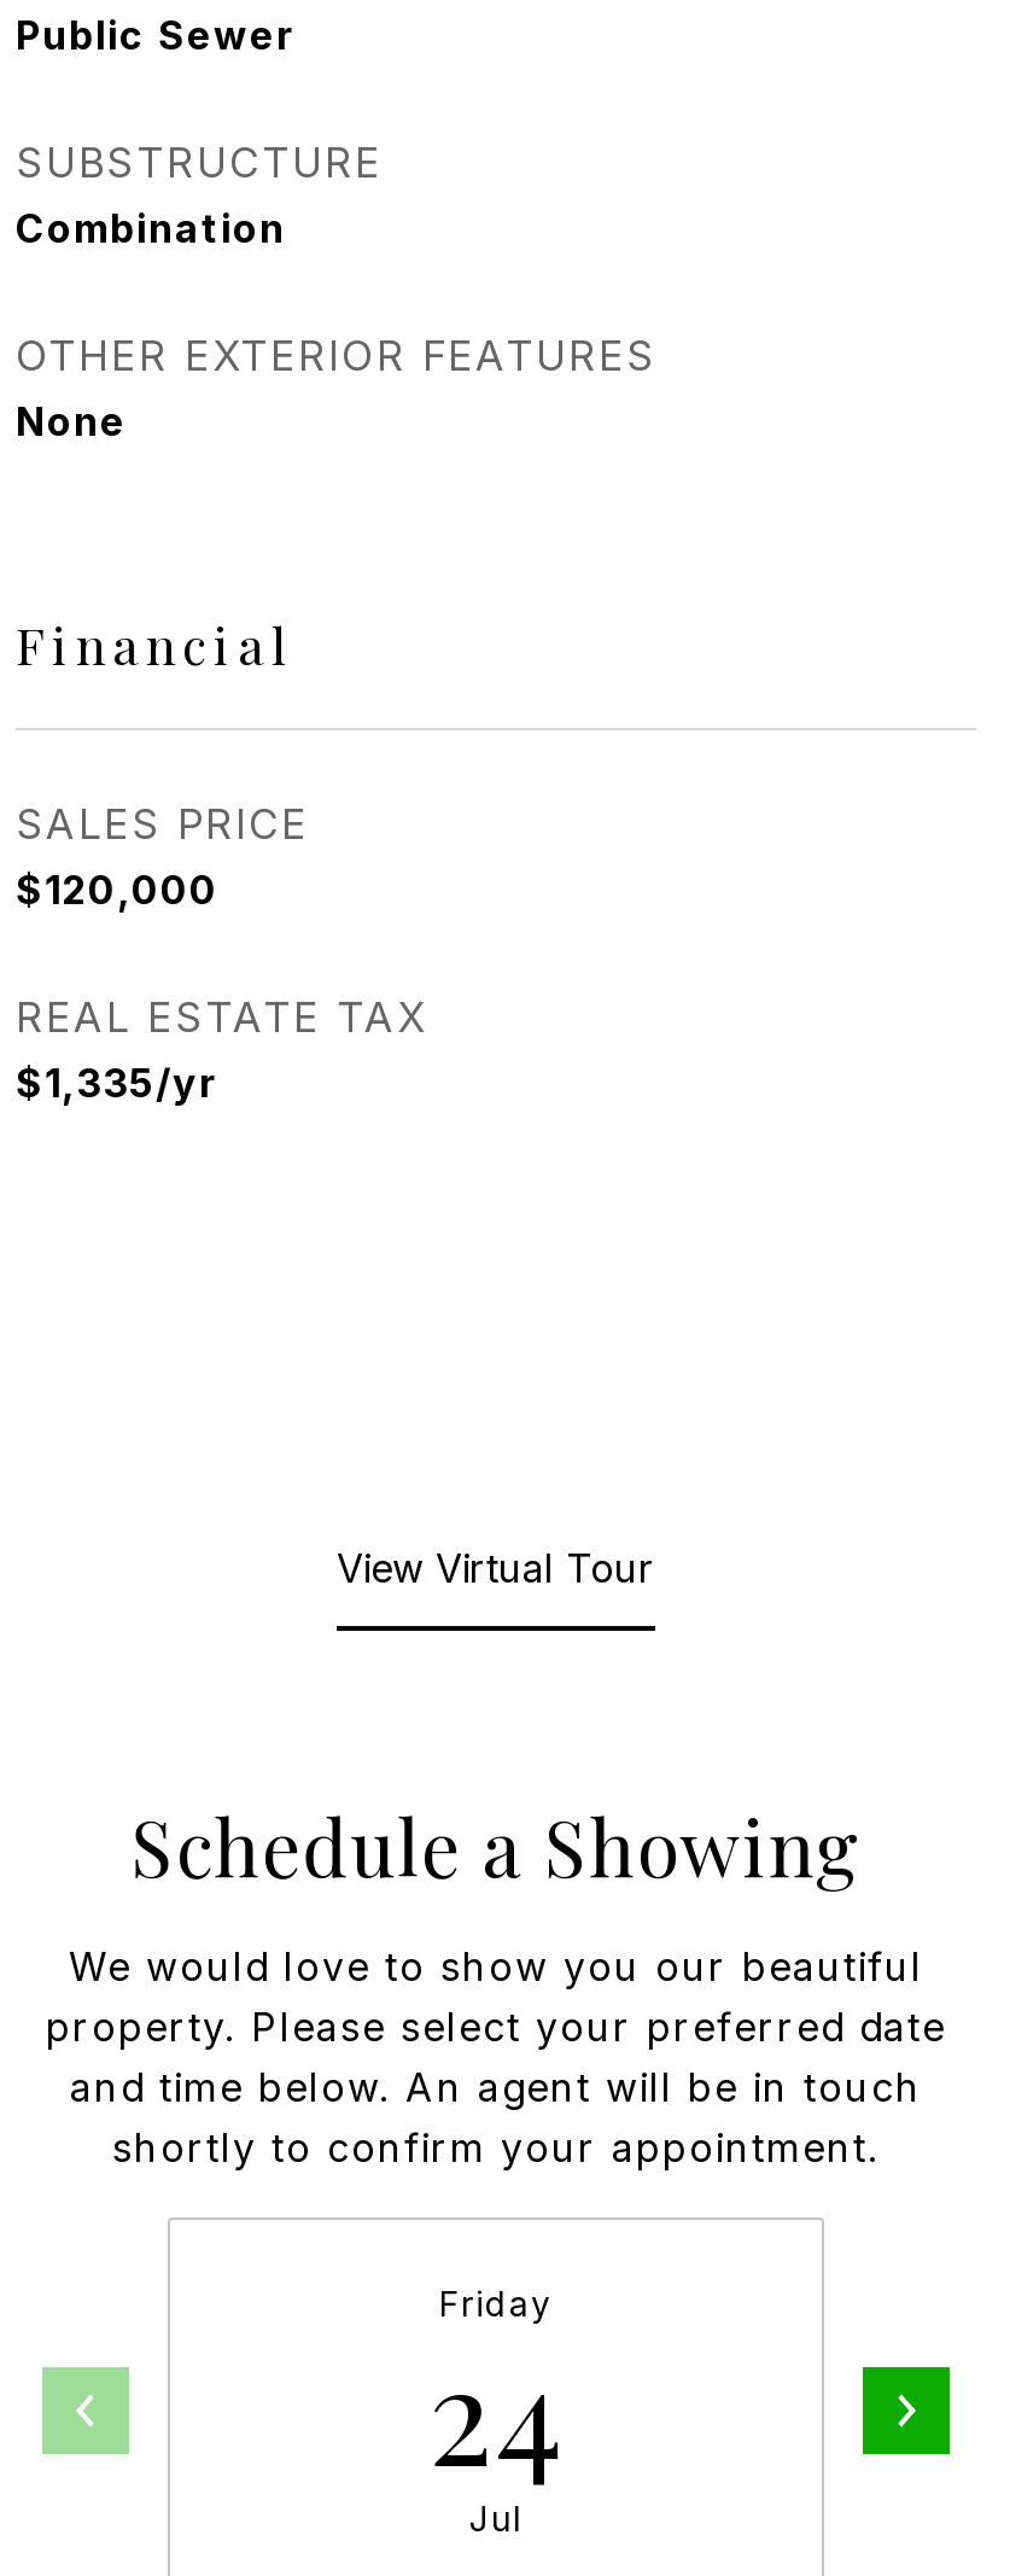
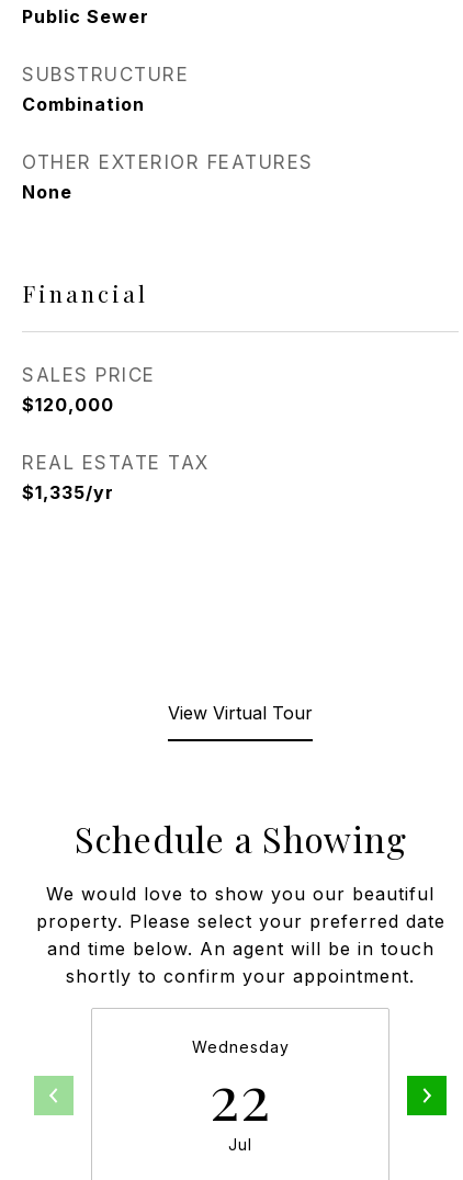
- Friday
- 24
+ Wednesday
+ 22
